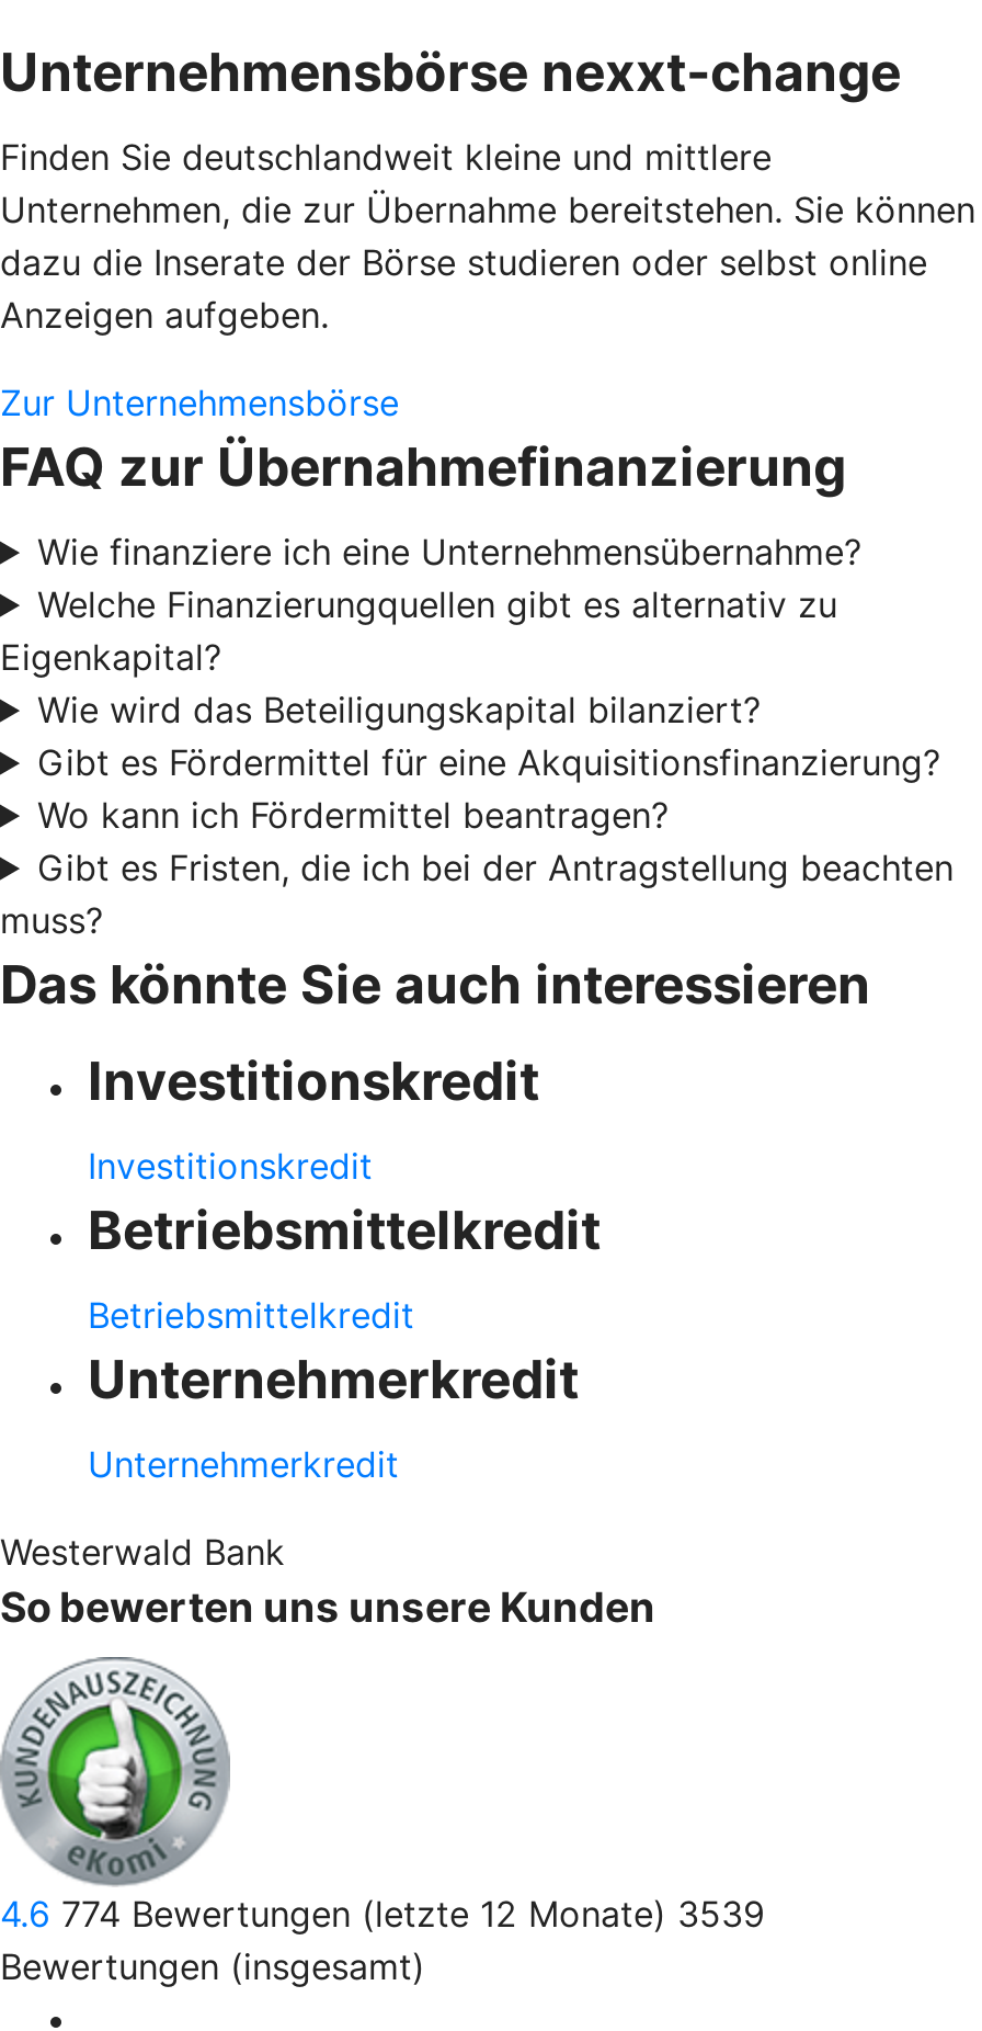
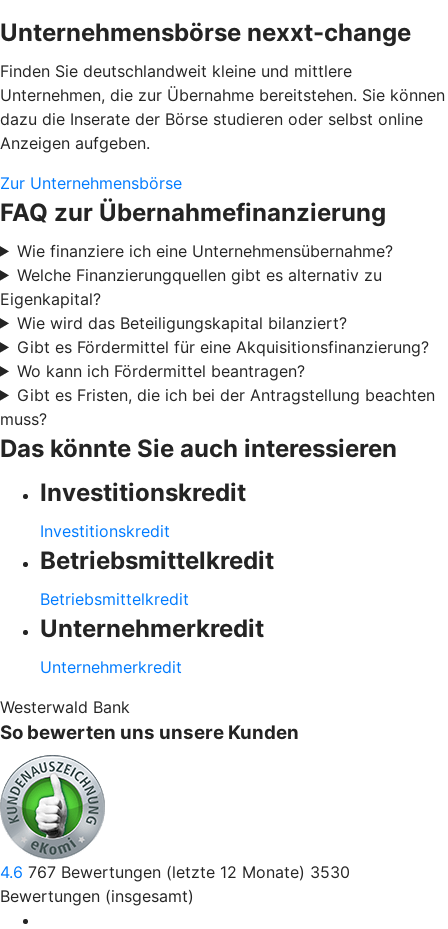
- 4.6 774 Bewertungen (letzte 12 Monate) 3539
+ 4.6 767 Bewertungen (letzte 12 Monate) 3530
